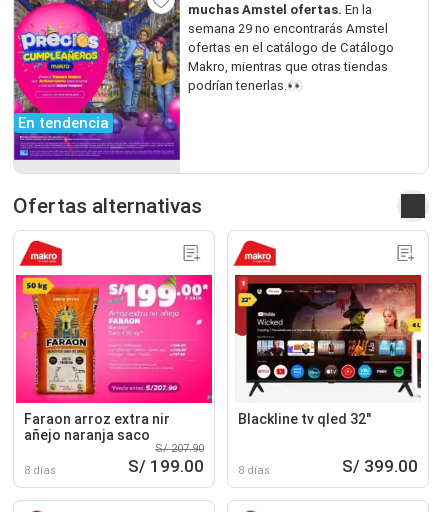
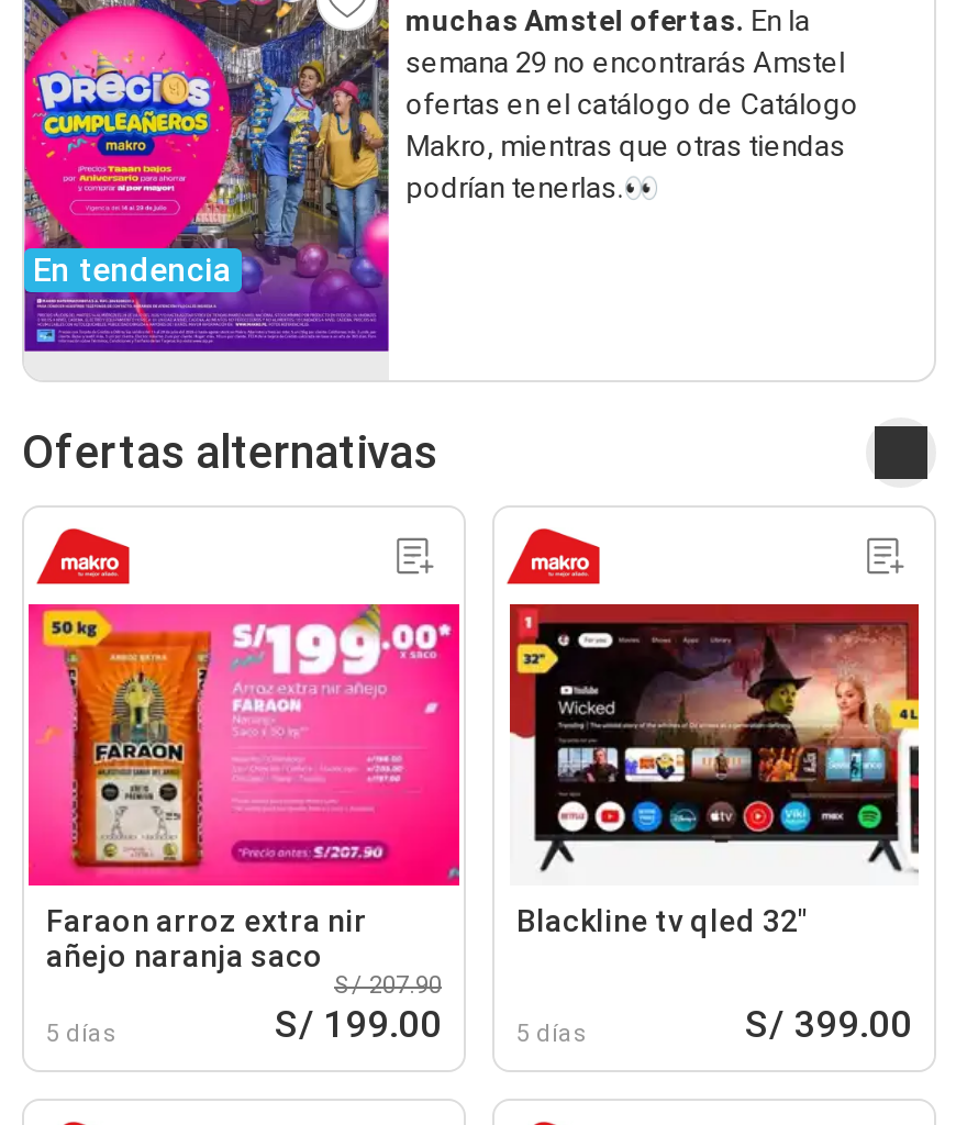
- 8 días
+ 5 días

- 8 días
+ 5 días
